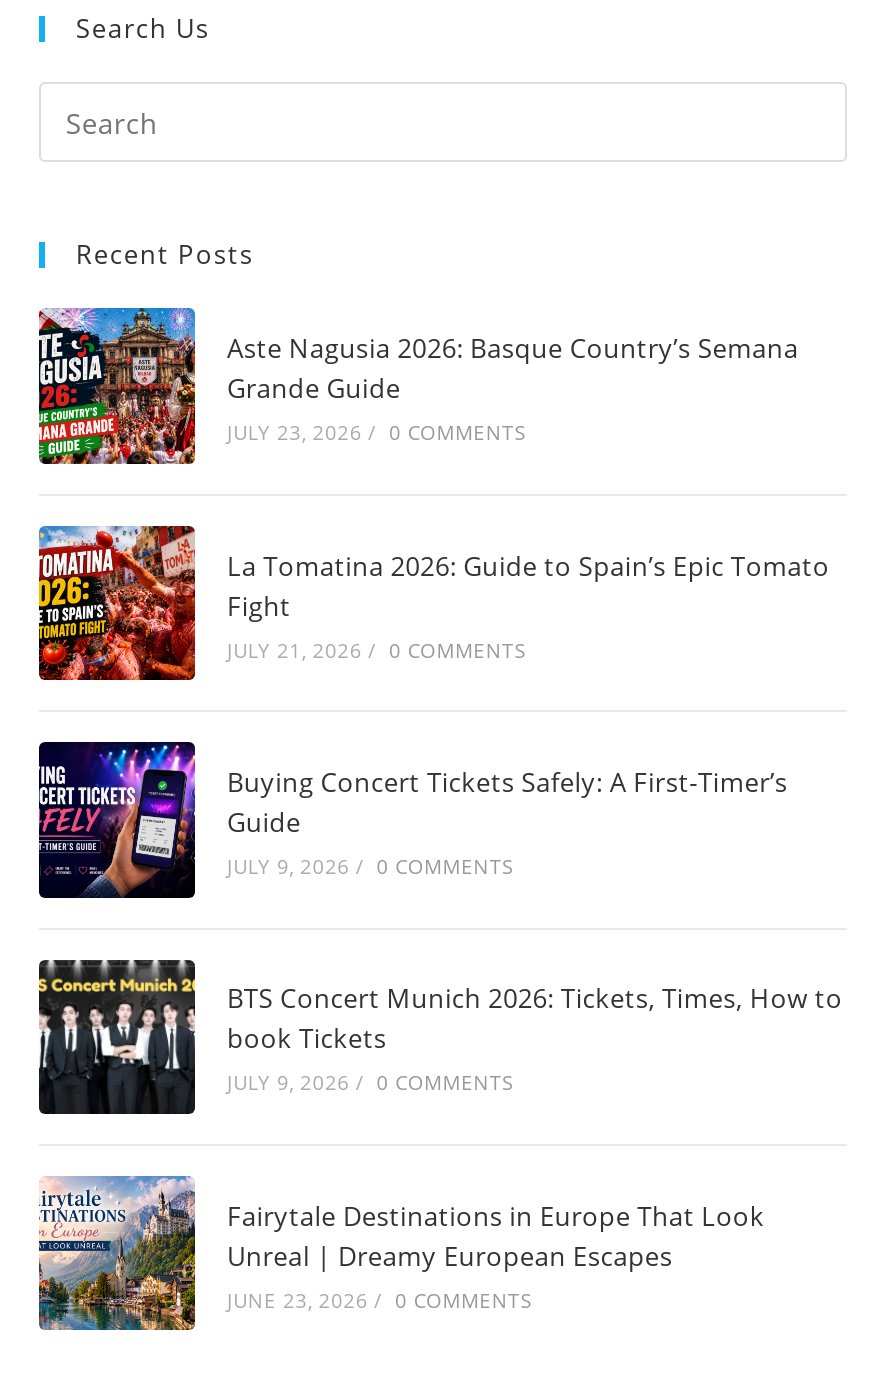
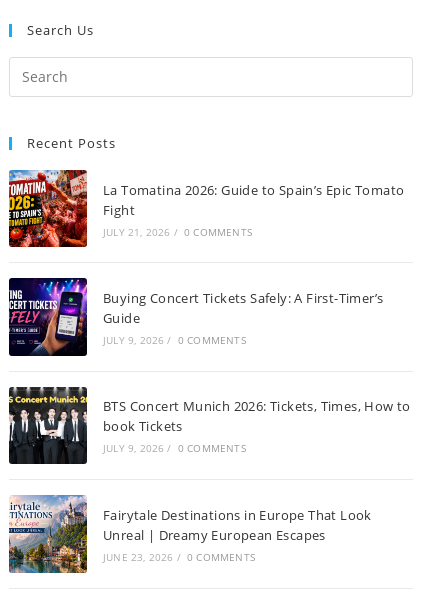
- [image]
- Aste Nagusia 2026: Basque Country’s Semana
- Grande Guide
- JULY 23, 2026 / 0 COMMENTS
